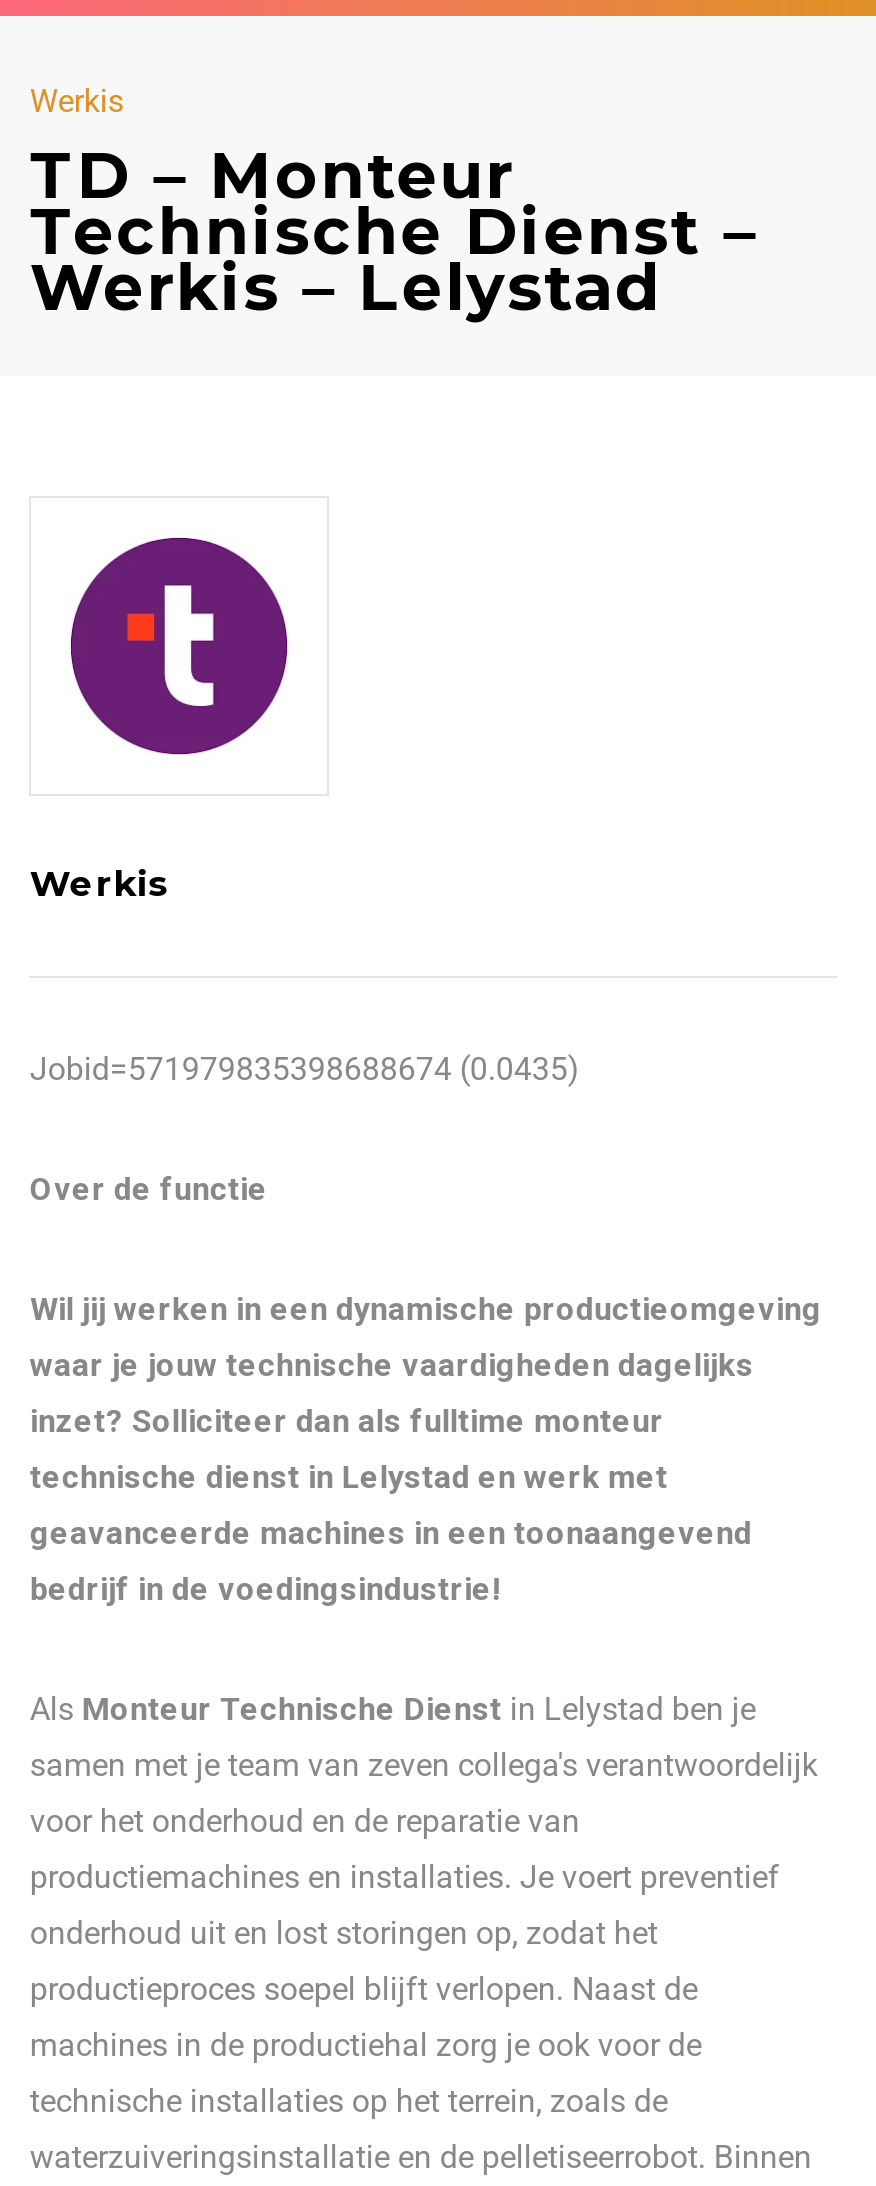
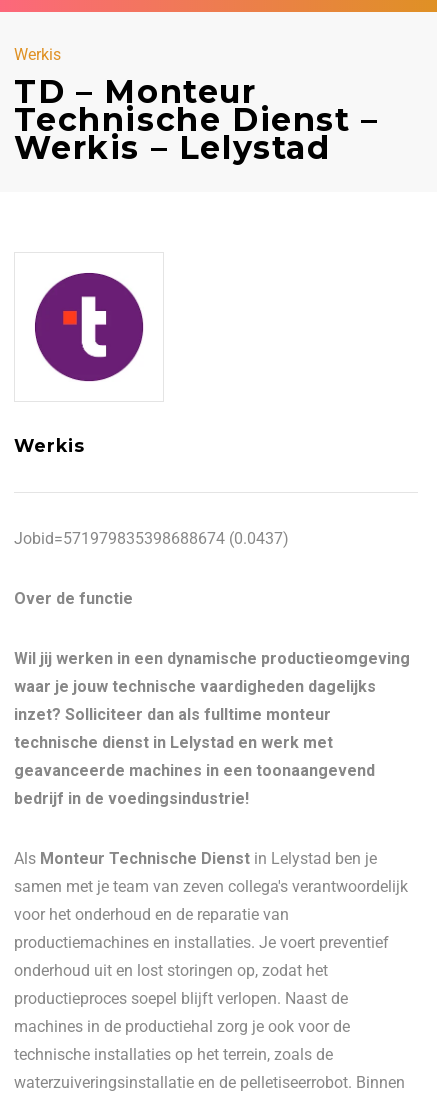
- Jobid=571979835398688674 (0.0435)
+ Jobid=571979835398688674 (0.0437)
